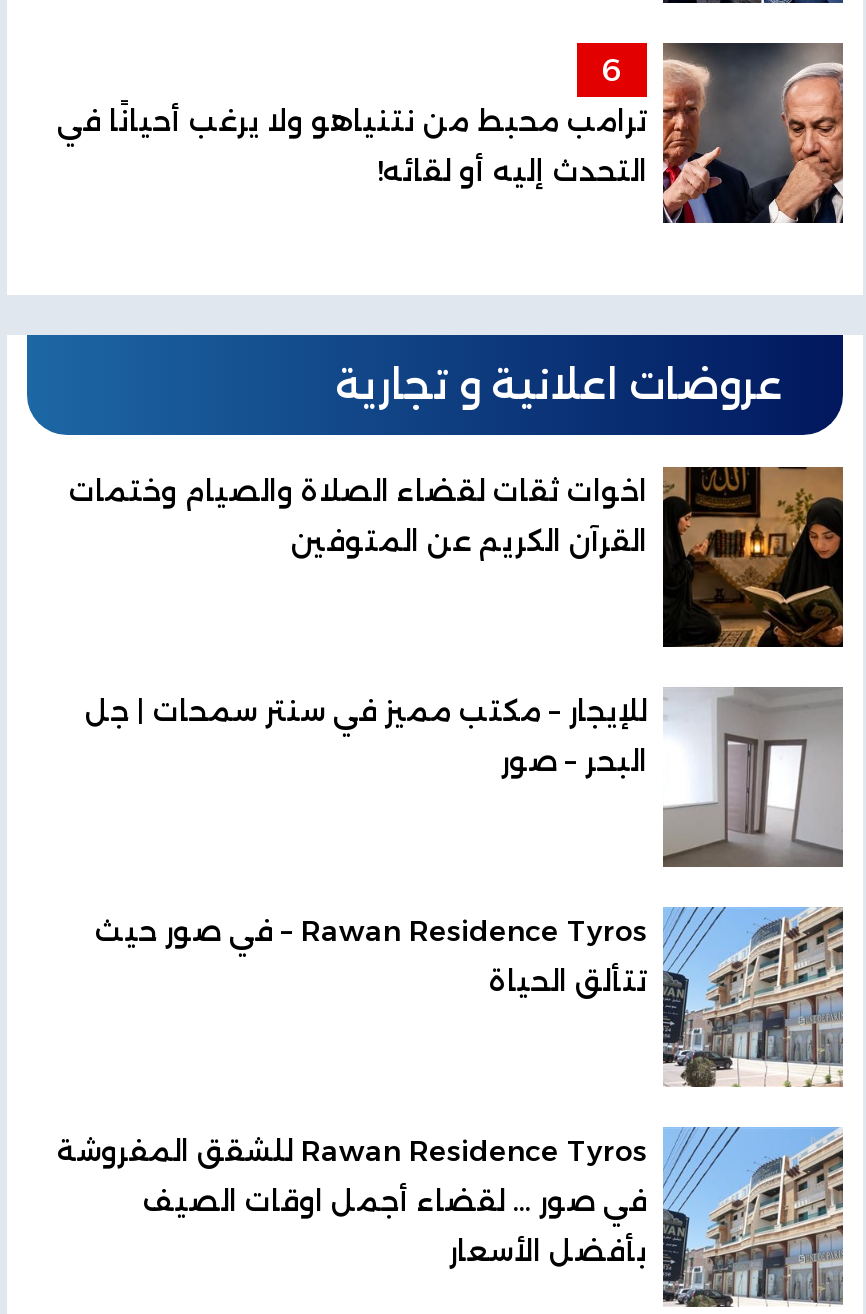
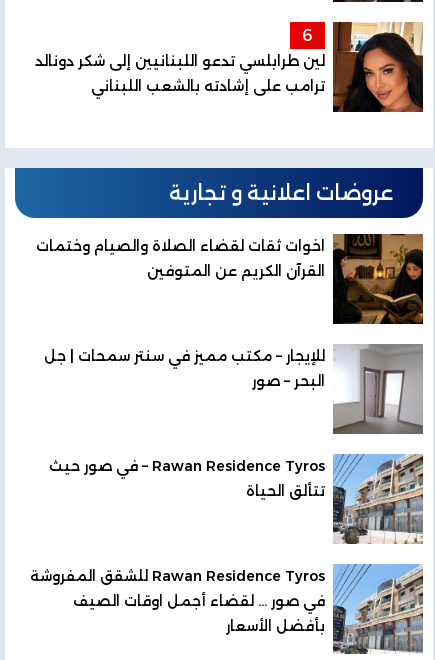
- [image]
- ترامب محبط من نتنياهو ولا يرغب أحيانًا في
- التحدث إليه أو لقائه!
+ [image]
+ لين طرابلسي تدعو اللبنانيين إلى شكر دونالد
+ ترامب على إشادته بالشعب اللبناني
